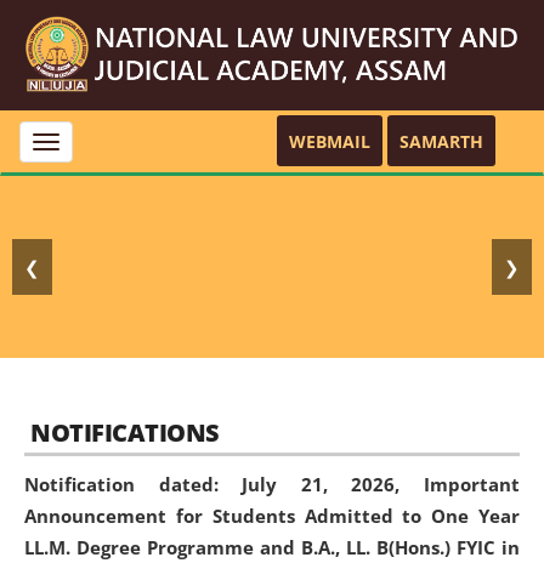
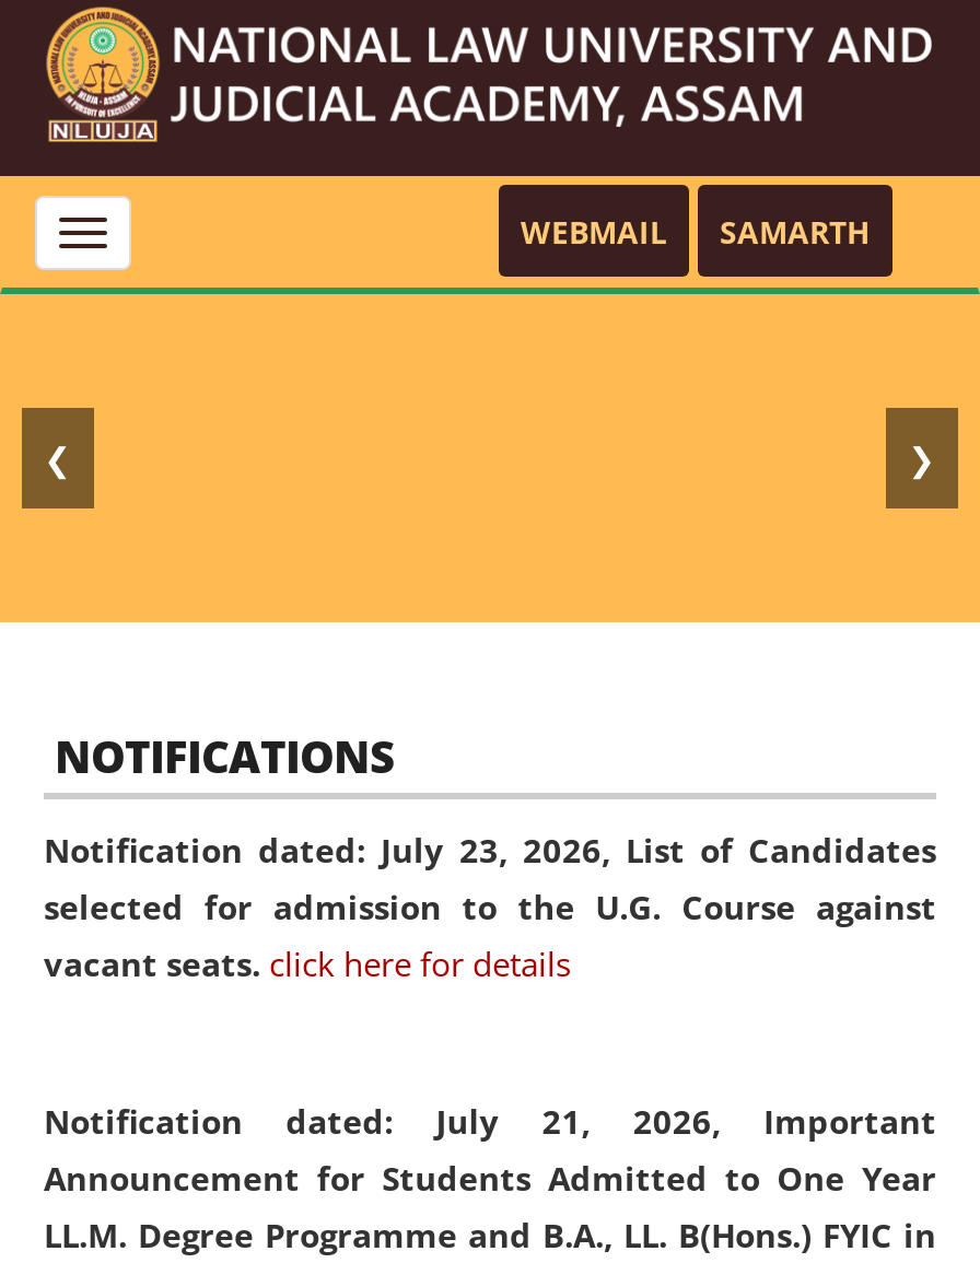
+ Notification dated: July 23, 2026, List of Candidates
+ selected for admission to the U.G. Course against
+ vacant seats. click here for details
